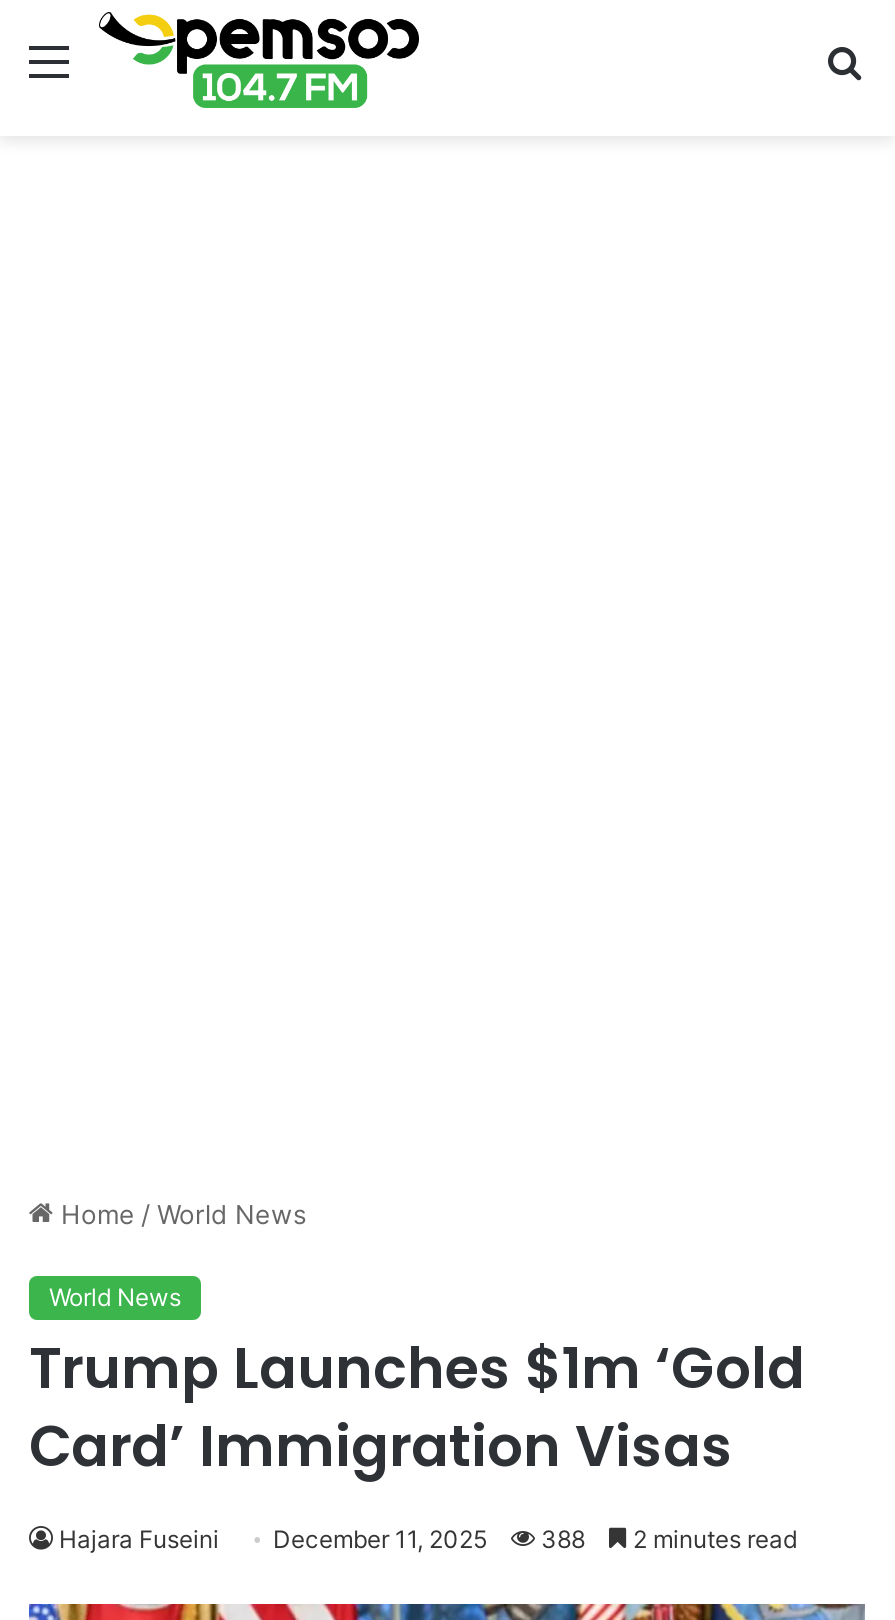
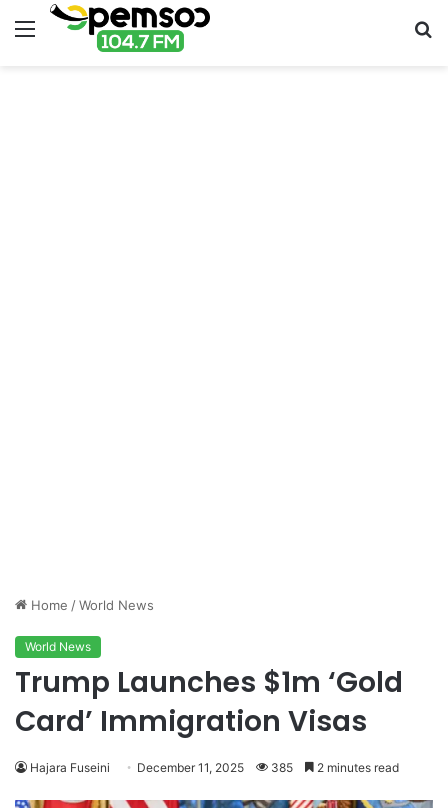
- Hajara Fuseini December 11, 2025 388 2 minutes read
+ Hajara Fuseini December 11, 2025 385 2 minutes read
